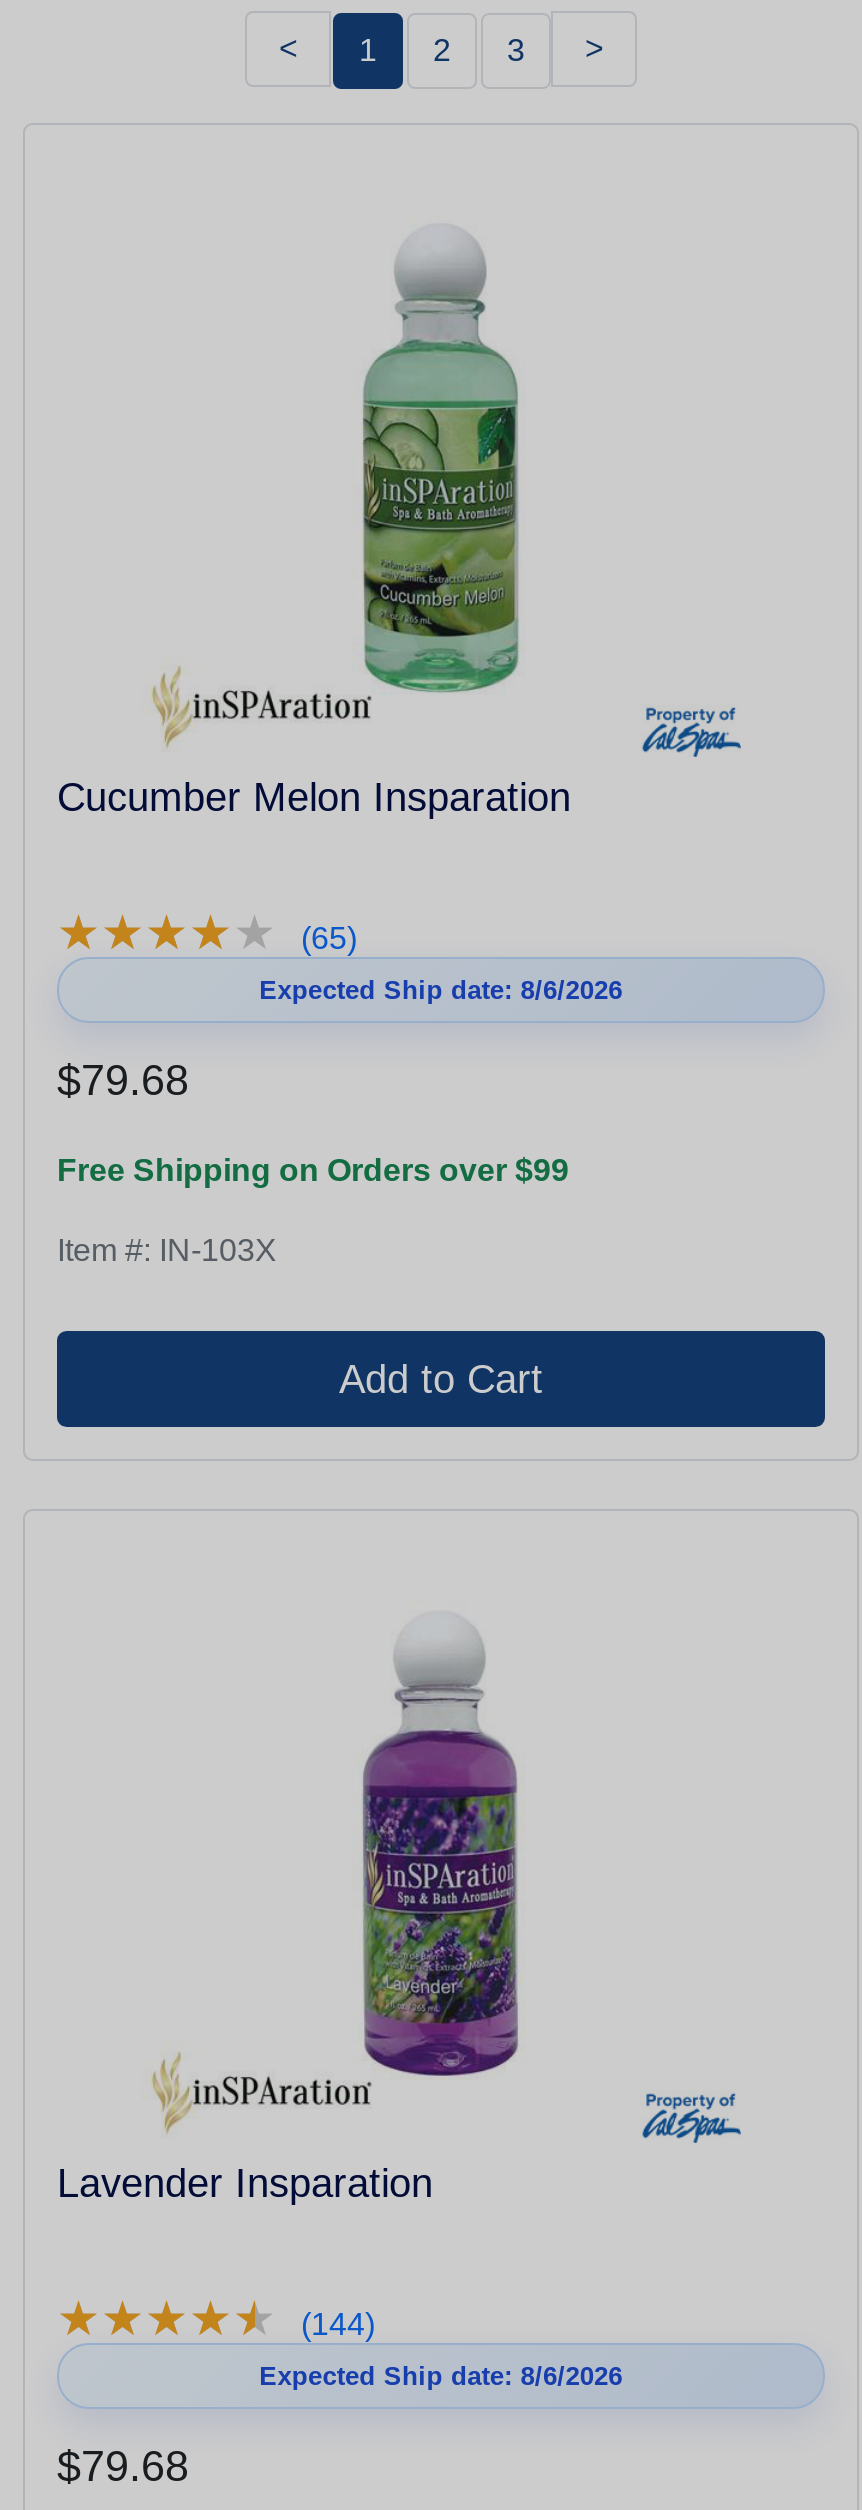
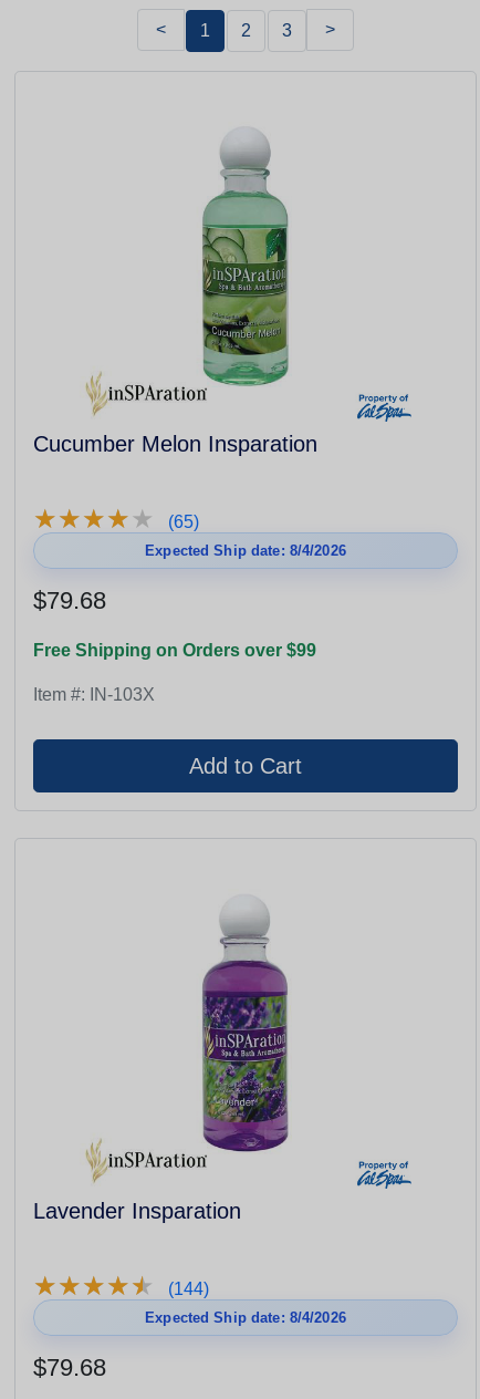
- Expected Ship date: 8/6/2026
+ Expected Ship date: 8/4/2026

- Expected Ship date: 8/6/2026
+ Expected Ship date: 8/4/2026
